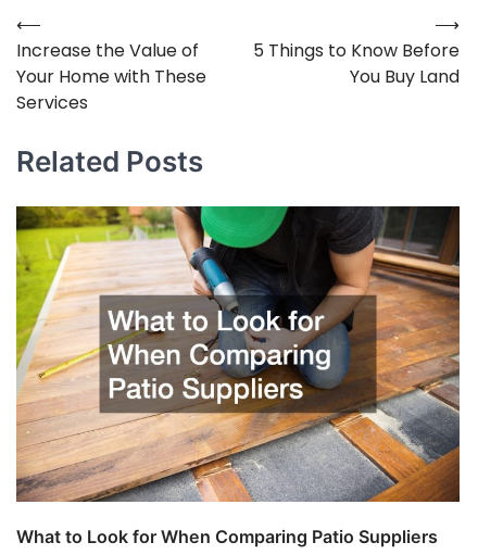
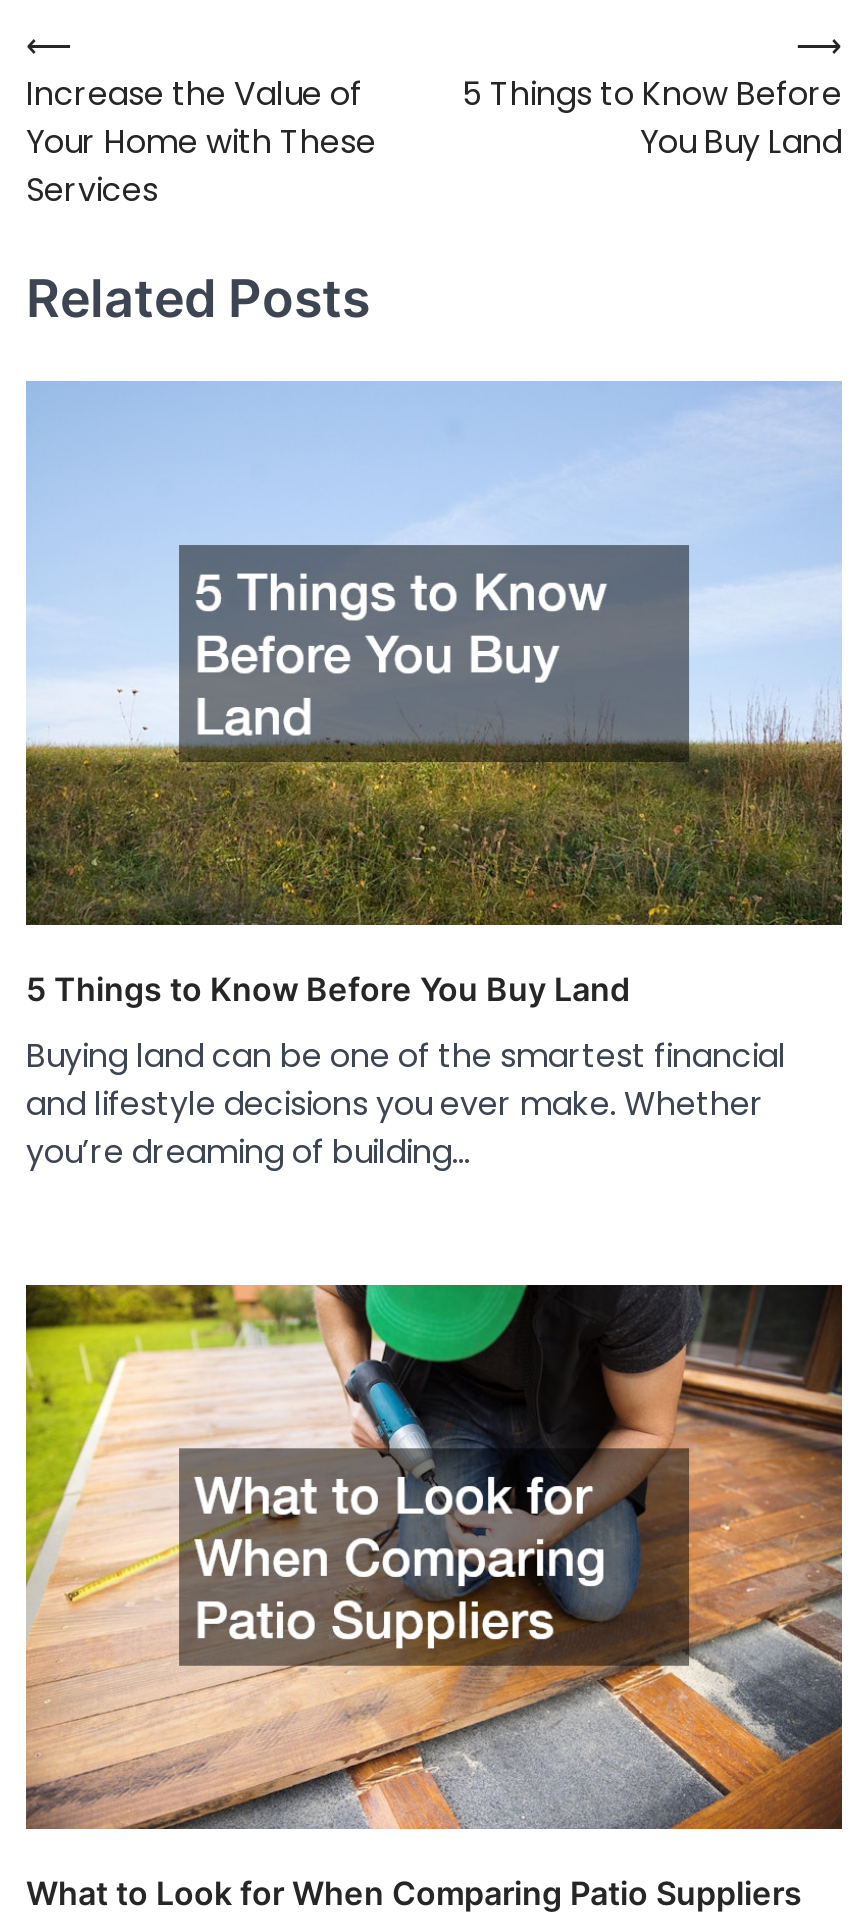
+ [image]
+ 5 Things to Know Before You Buy Land
+ Buying land can be one of the smartest financial
+ and lifestyle decisions you ever make. Whether
+ you’re dreaming of building…
